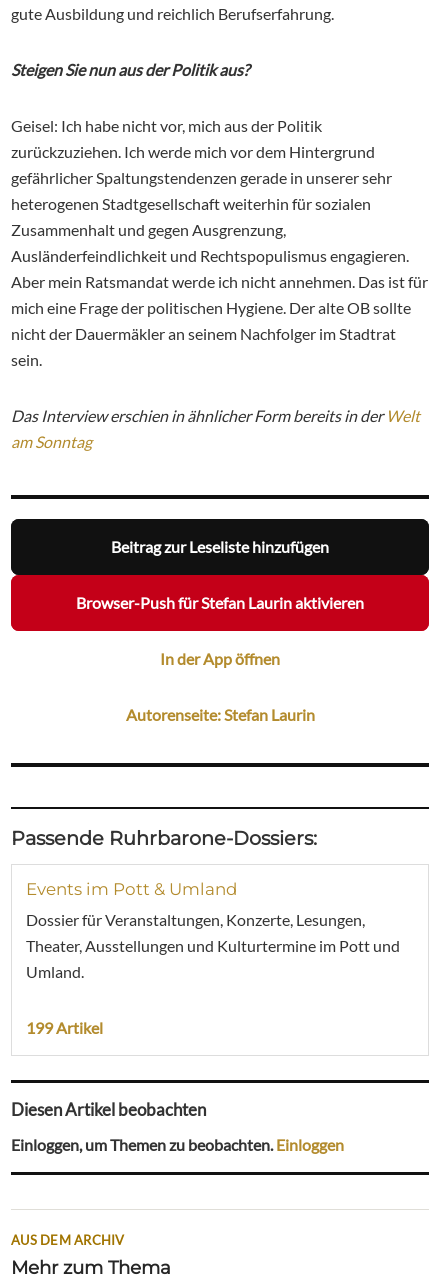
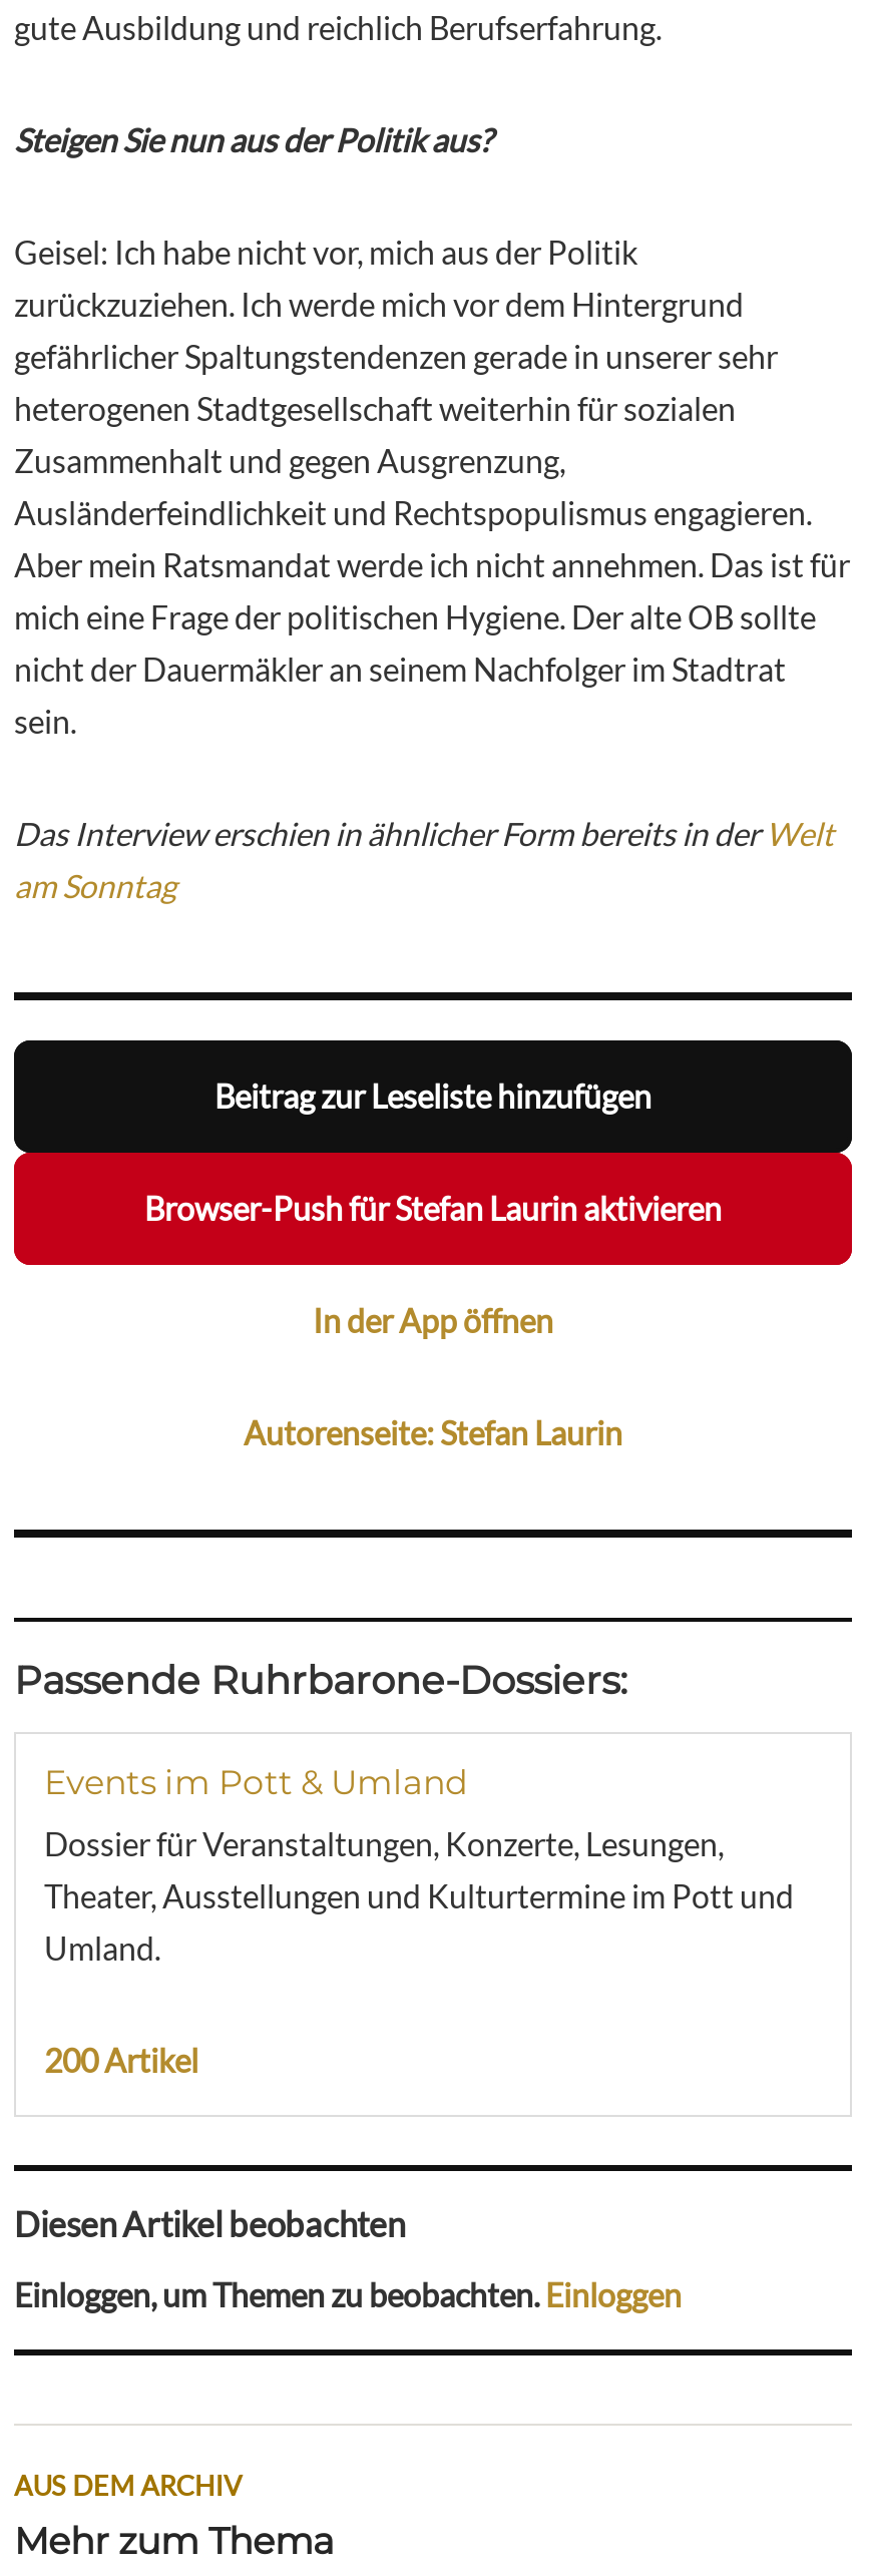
- 199 Artikel
+ 200 Artikel
